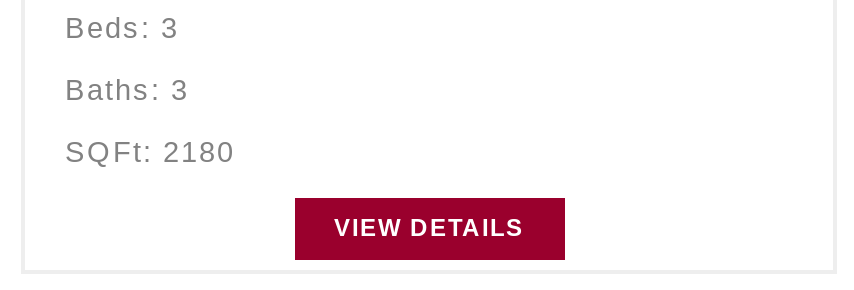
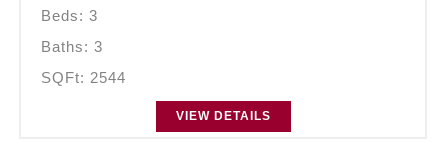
- SQFt: 2180
+ SQFt: 2544
